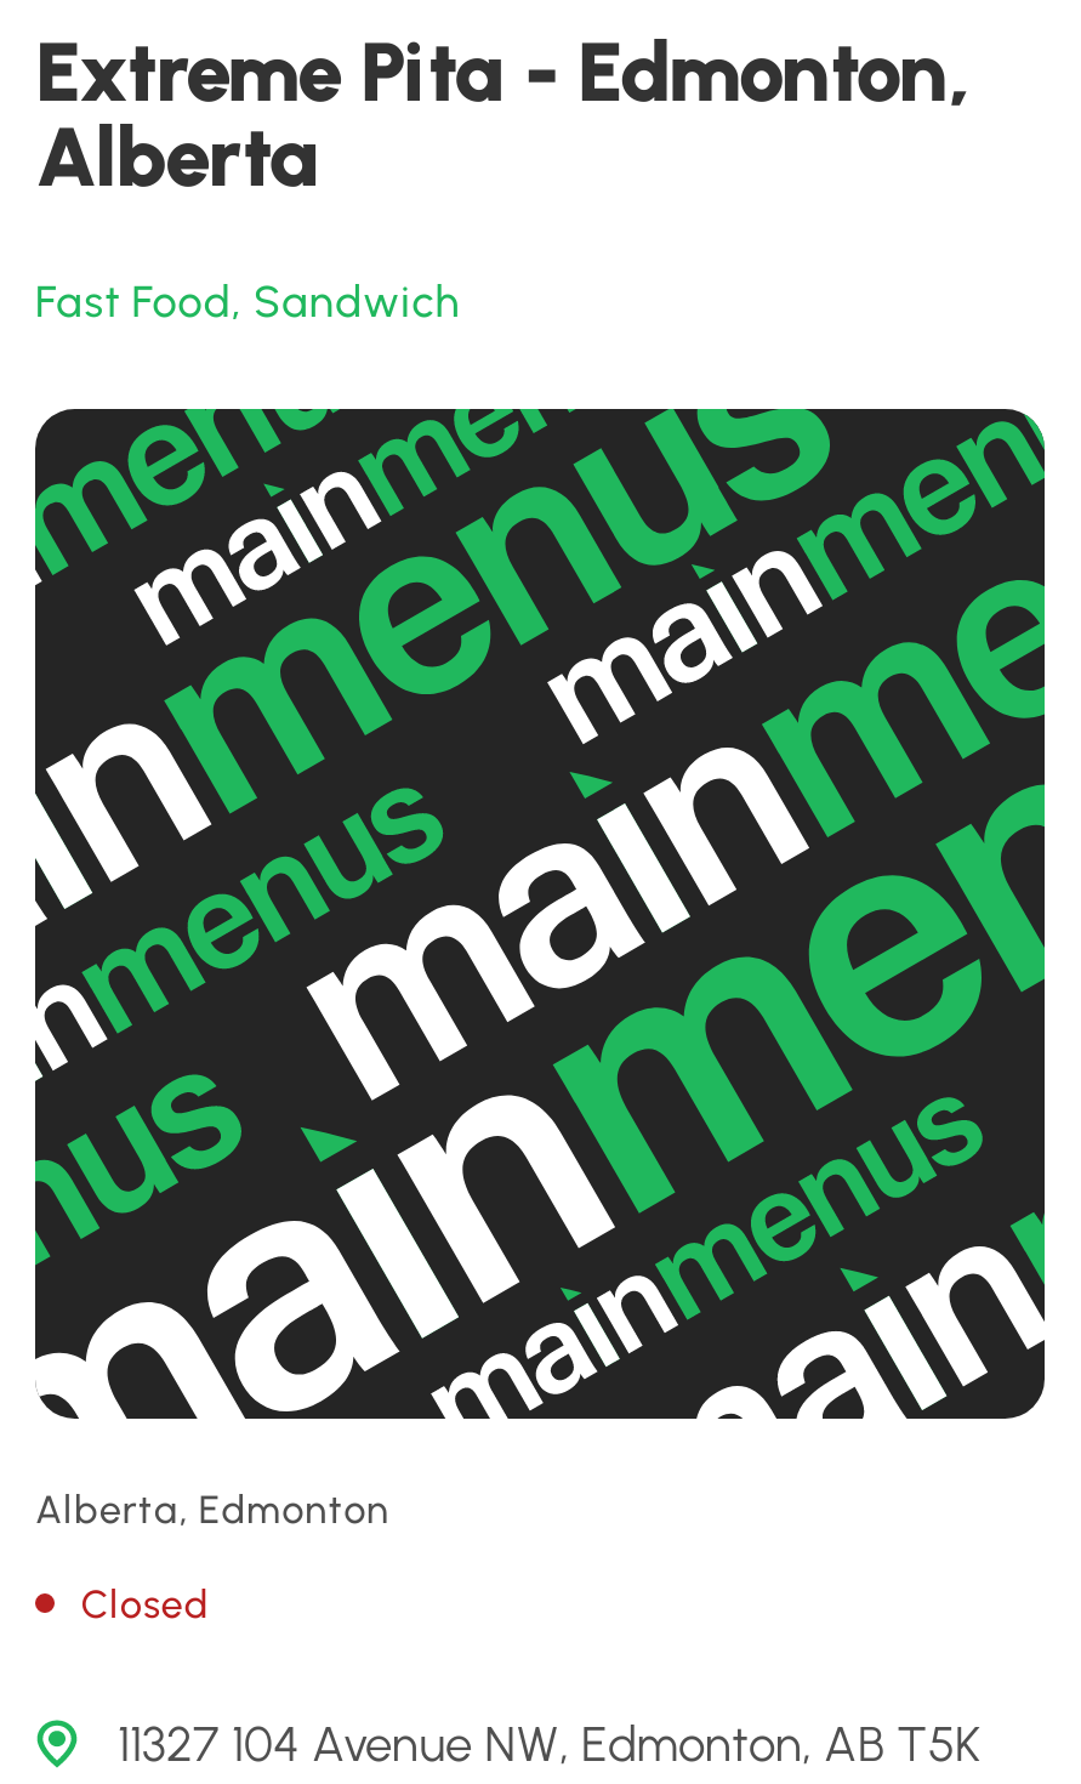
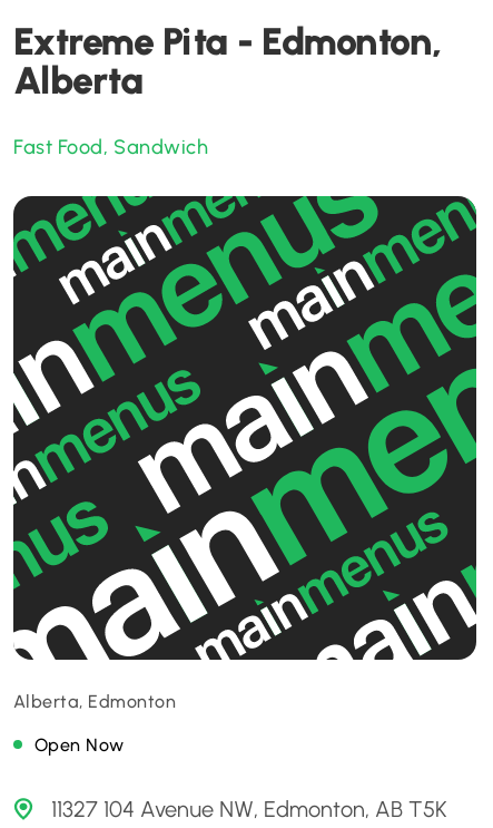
- Closed
+ Open Now
